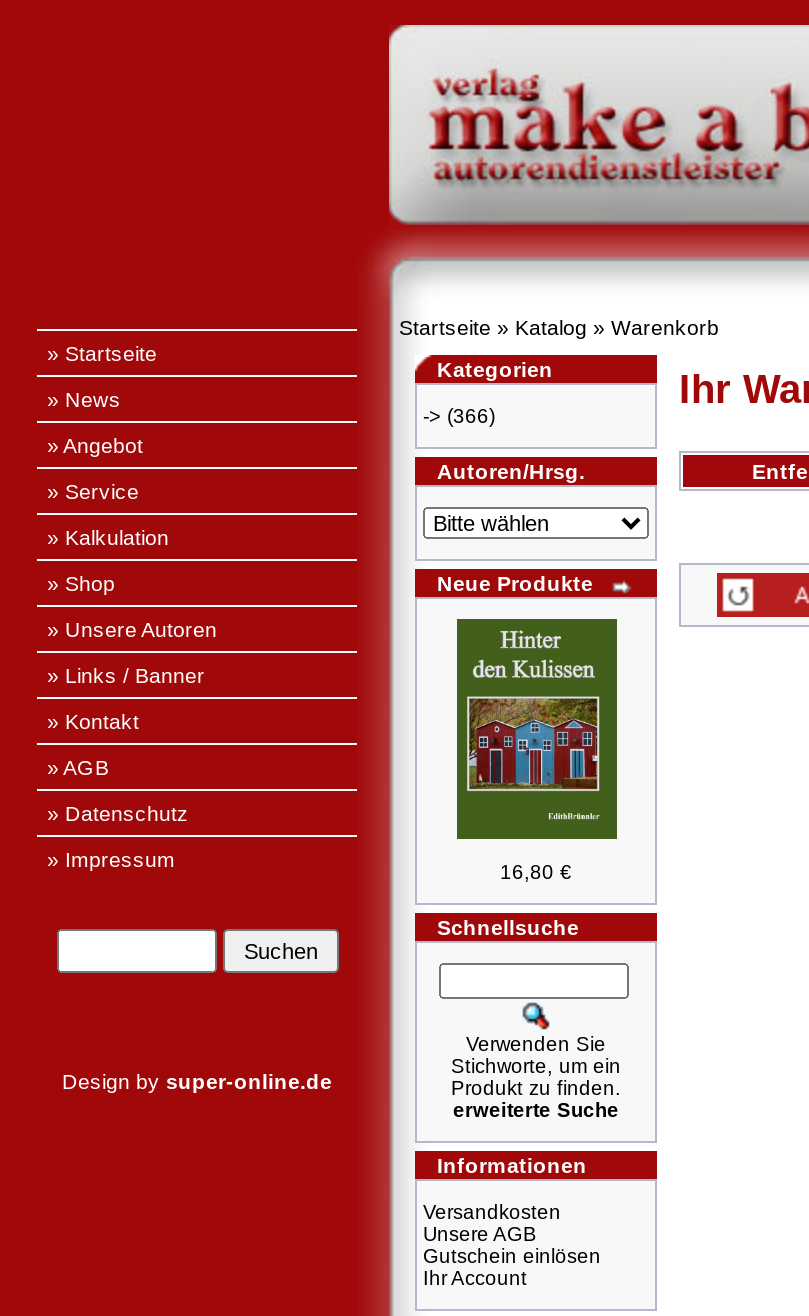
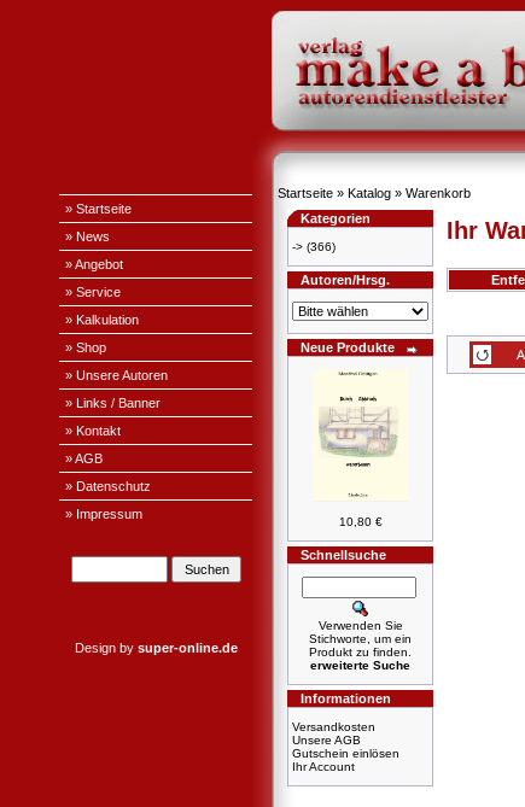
- [image]
- 16,80 €
+ [image]
+ 10,80 €
